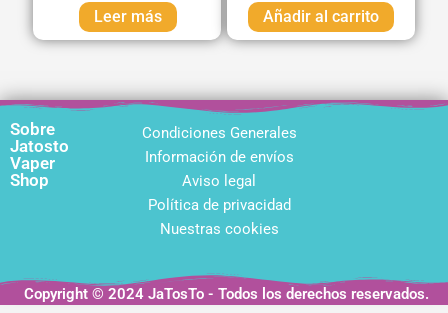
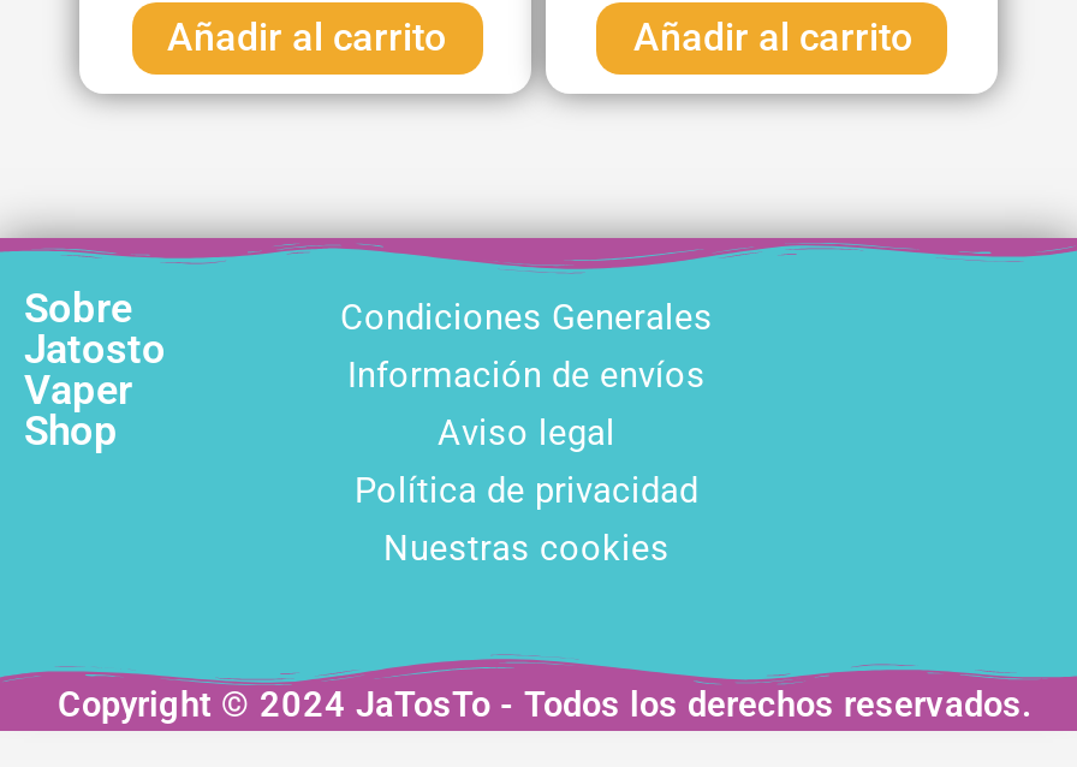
- Leer más
+ Añadir al carrito
